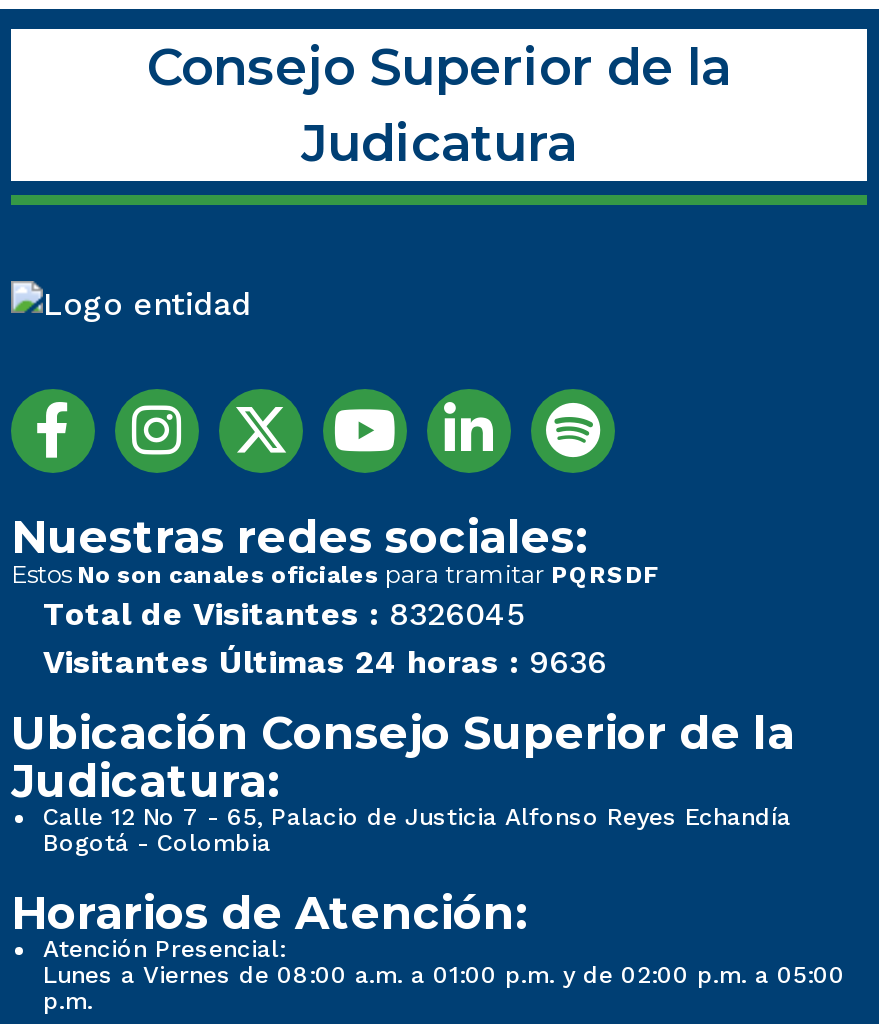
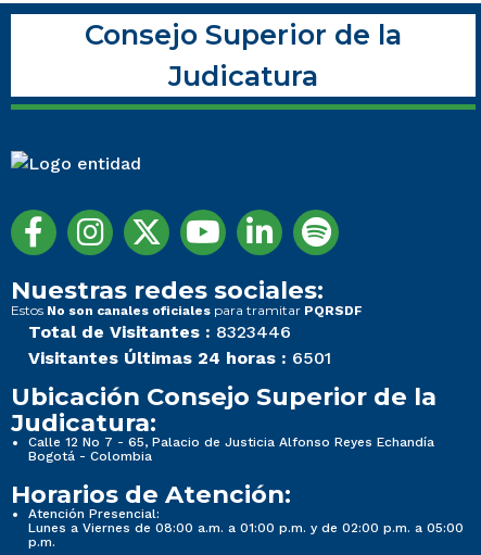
- Total de Visitantes : 8326045
+ Total de Visitantes : 8323446

- Visitantes Últimas 24 horas : 9636
+ Visitantes Últimas 24 horas : 6501
